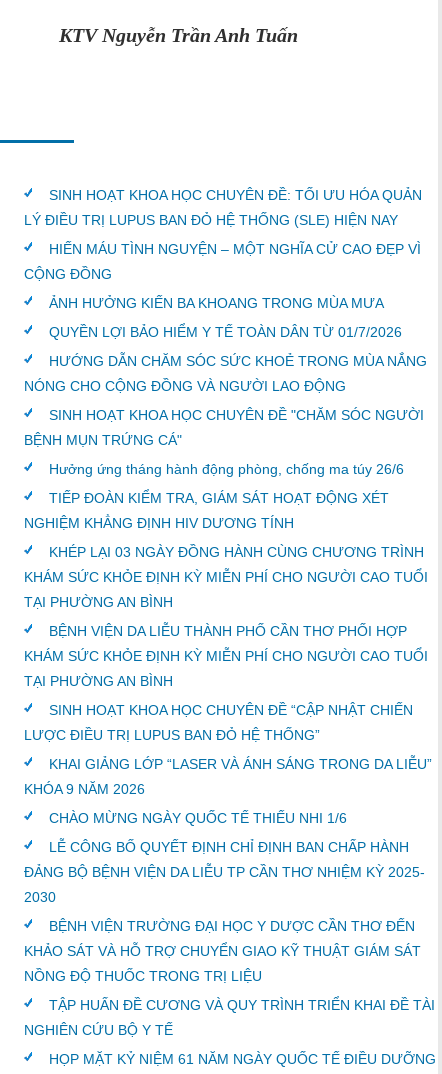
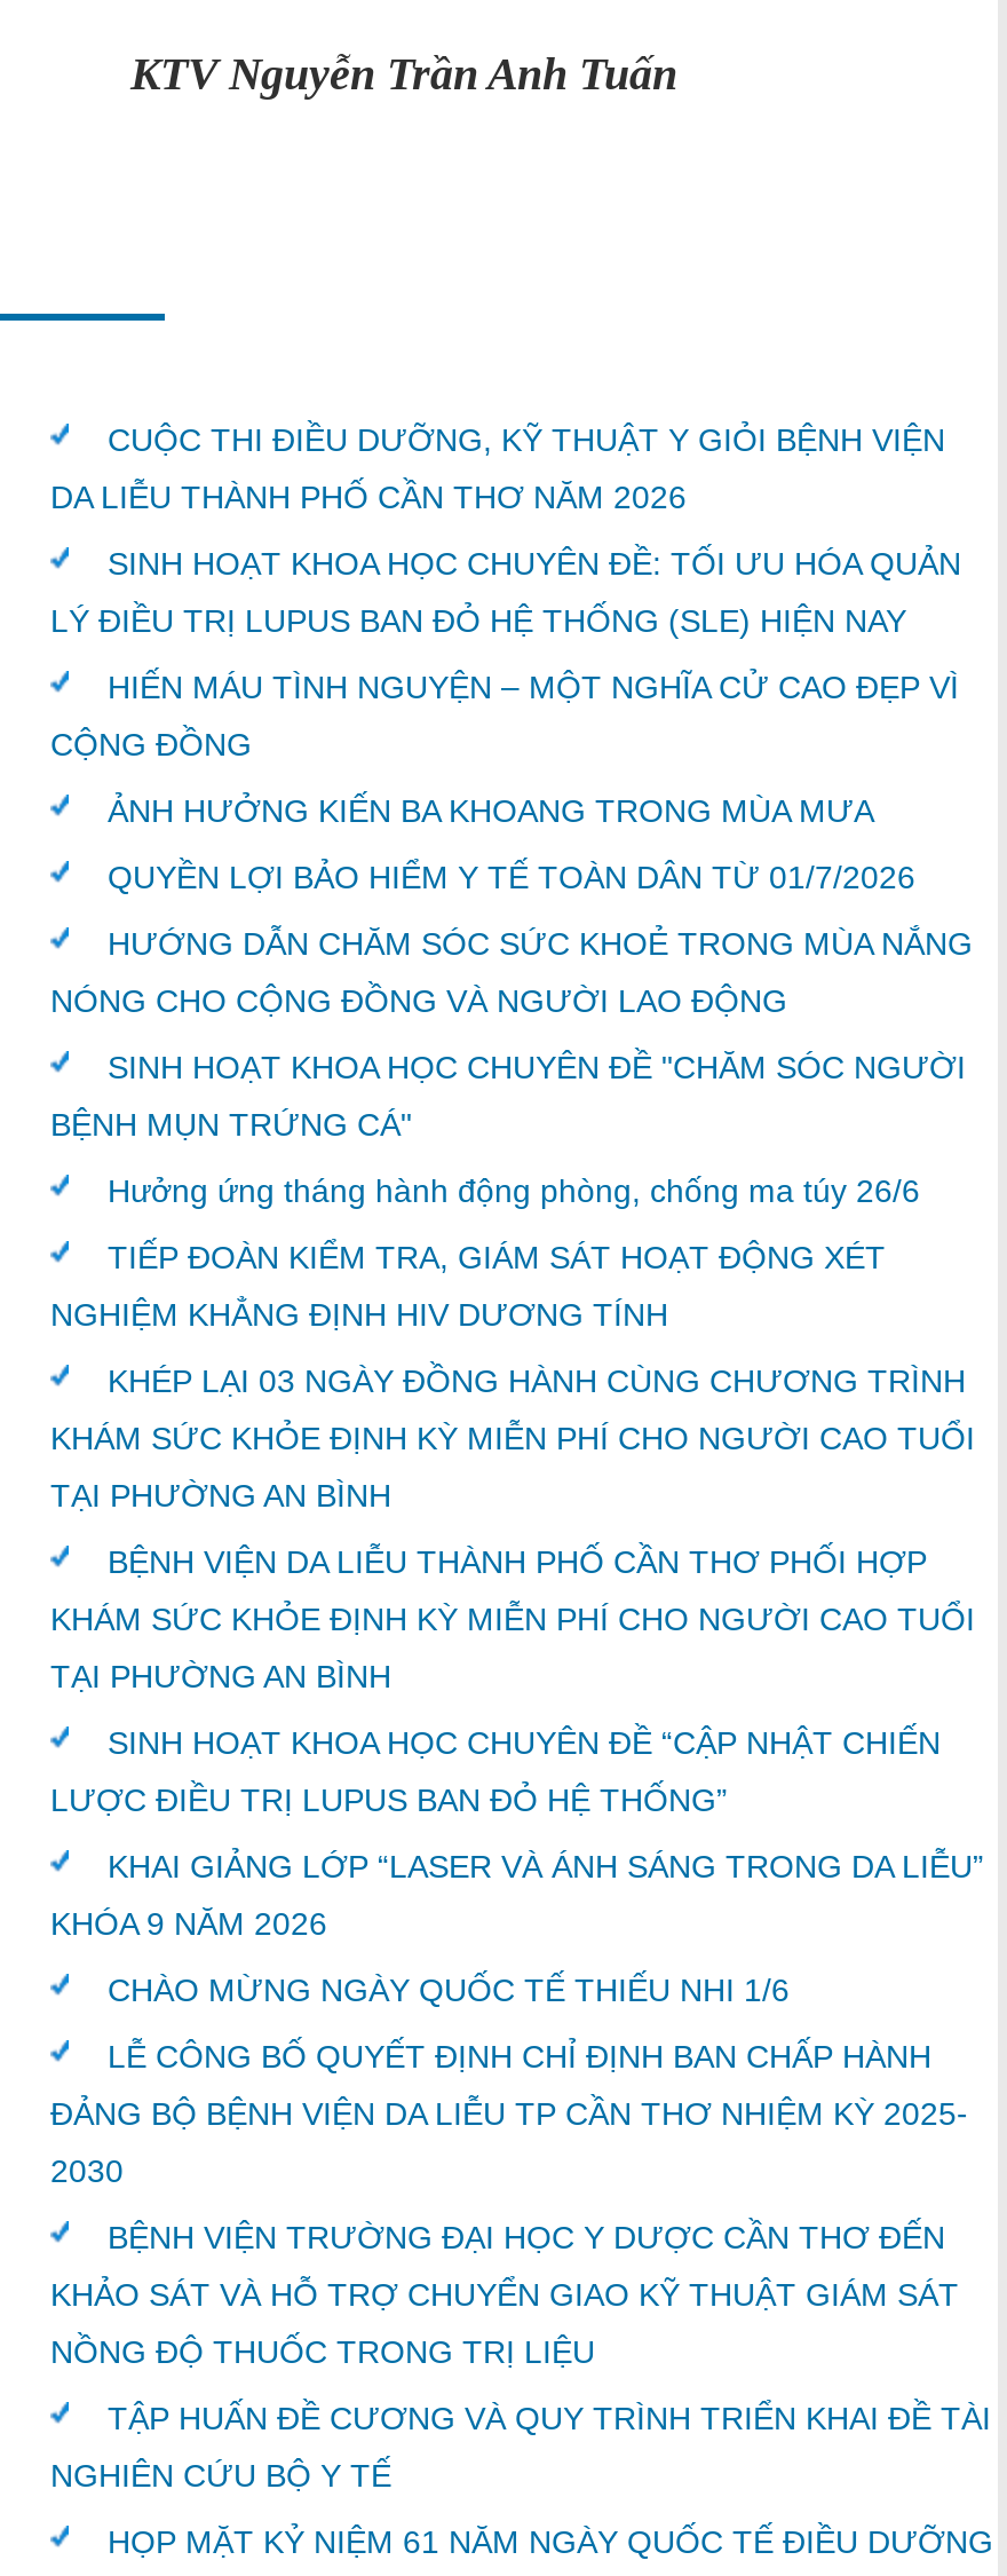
+ CUỘC THI ĐIỀU DƯỠNG, KỸ THUẬT Y GIỎI BỆNH VIỆN
+ DA LIỄU THÀNH PHỐ CẦN THƠ NĂM 2026
